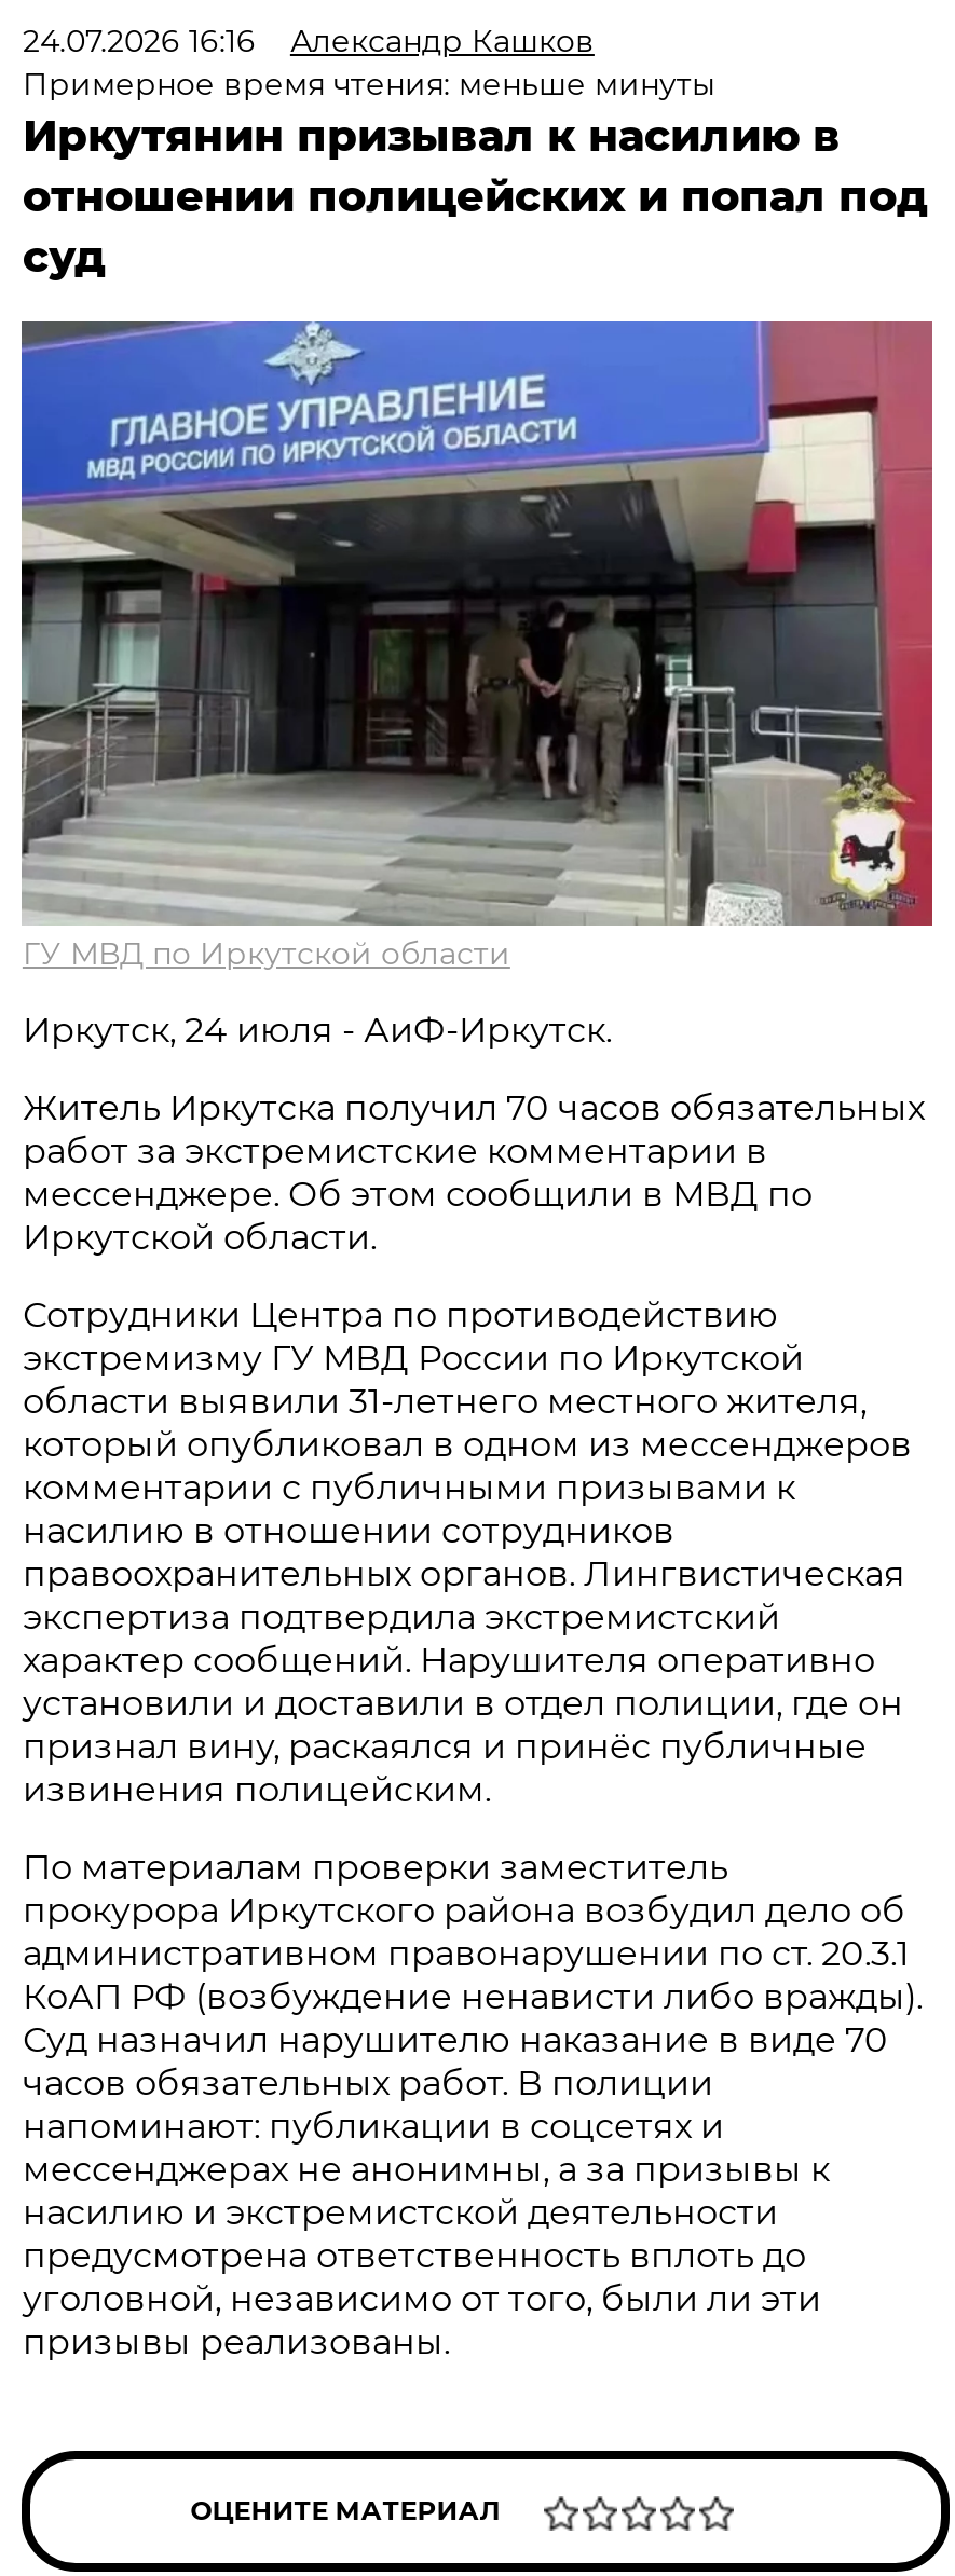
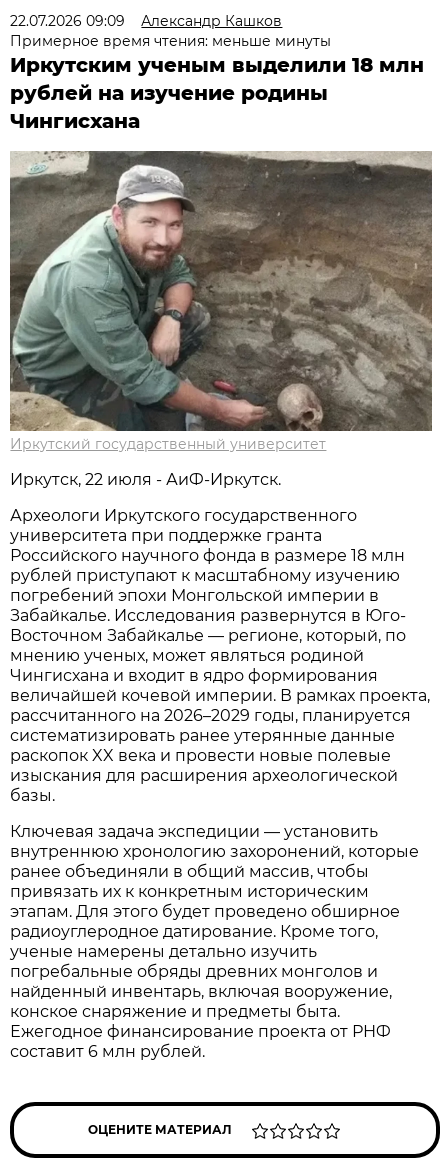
- 24.07.2026 16:16 Александр Кашков
+ 22.07.2026 09:09 Александр Кашков

- Иркутянин призывал к насилию в
- отношении полицейских и попал под
- суд
+ Иркутским ученым выделили 18 млн
+ рублей на изучение родины
+ Чингисхана

- [image]
- ГУ МВД по Иркутской области
- Иркутск, 24 июля - АиФ-Иркутск.
- Житель Иркутска получил 70 часов обязательных
- работ за экстремистские комментарии в
- мессенджере. Об этом сообщили в МВД по
- Иркутской области.
- Сотрудники Центра по противодействию
- экстремизму ГУ МВД России по Иркутской
- области выявили 31-летнего местного жителя,
- который опубликовал в одном из мессенджеров
- комментарии с публичными призывами к
- насилию в отношении сотрудников
- правоохранительных органов. Лингвистическая
- экспертиза подтвердила экстремистский
- характер сообщений. Нарушителя оперативно
- установили и доставили в отдел полиции, где он
- признал вину, раскаялся и принёс публичные
- извинения полицейским.
- По материалам проверки заместитель
- прокурора Иркутского района возбудил дело об
- административном правонарушении по ст. 20.3.1
- КоАП РФ (возбуждение ненависти либо вражды).
- Суд назначил нарушителю наказание в виде 70
- часов обязательных работ. В полиции
- напоминают: публикации в соцсетях и
- мессенджерах не анонимны, а за призывы к
- насилию и экстремистской деятельности
- предусмотрена ответственность вплоть до
- уголовной, независимо от того, были ли эти
- призывы реализованы.
+ [image]
+ Иркутский государственный университет
+ Иркутск, 22 июля - АиФ-Иркутск.
+ Археологи Иркутского государственного
+ университета при поддержке гранта
+ Российского научного фонда в размере 18 млн
+ рублей приступают к масштабному изучению
+ погребений эпохи Монгольской империи в
+ Забайкалье. Исследования развернутся в Юго-
+ Восточном Забайкалье — регионе, который, по
+ мнению ученых, может являться родиной
+ Чингисхана и входит в ядро формирования
+ величайшей кочевой империи. В рамках проекта,
+ рассчитанного на 2026–2029 годы, планируется
+ систематизировать ранее утерянные данные
+ раскопок XX века и провести новые полевые
+ изыскания для расширения археологической
+ базы.
+ Ключевая задача экспедиции — установить
+ внутреннюю хронологию захоронений, которые
+ ранее объединяли в общий массив, чтобы
+ привязать их к конкретным историческим
+ этапам. Для этого будет проведено обширное
+ радиоуглеродное датирование. Кроме того,
+ ученые намерены детально изучить
+ погребальные обряды древних монголов и
+ найденный инвентарь, включая вооружение,
+ конское снаряжение и предметы быта.
+ Ежегодное финансирование проекта от РНФ
+ составит 6 млн рублей.
